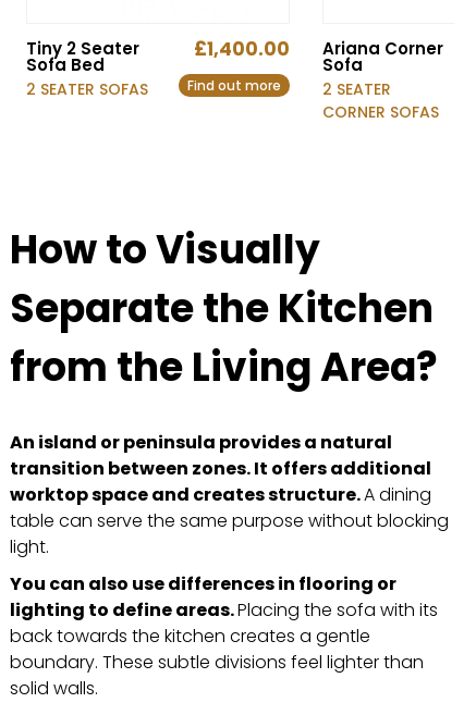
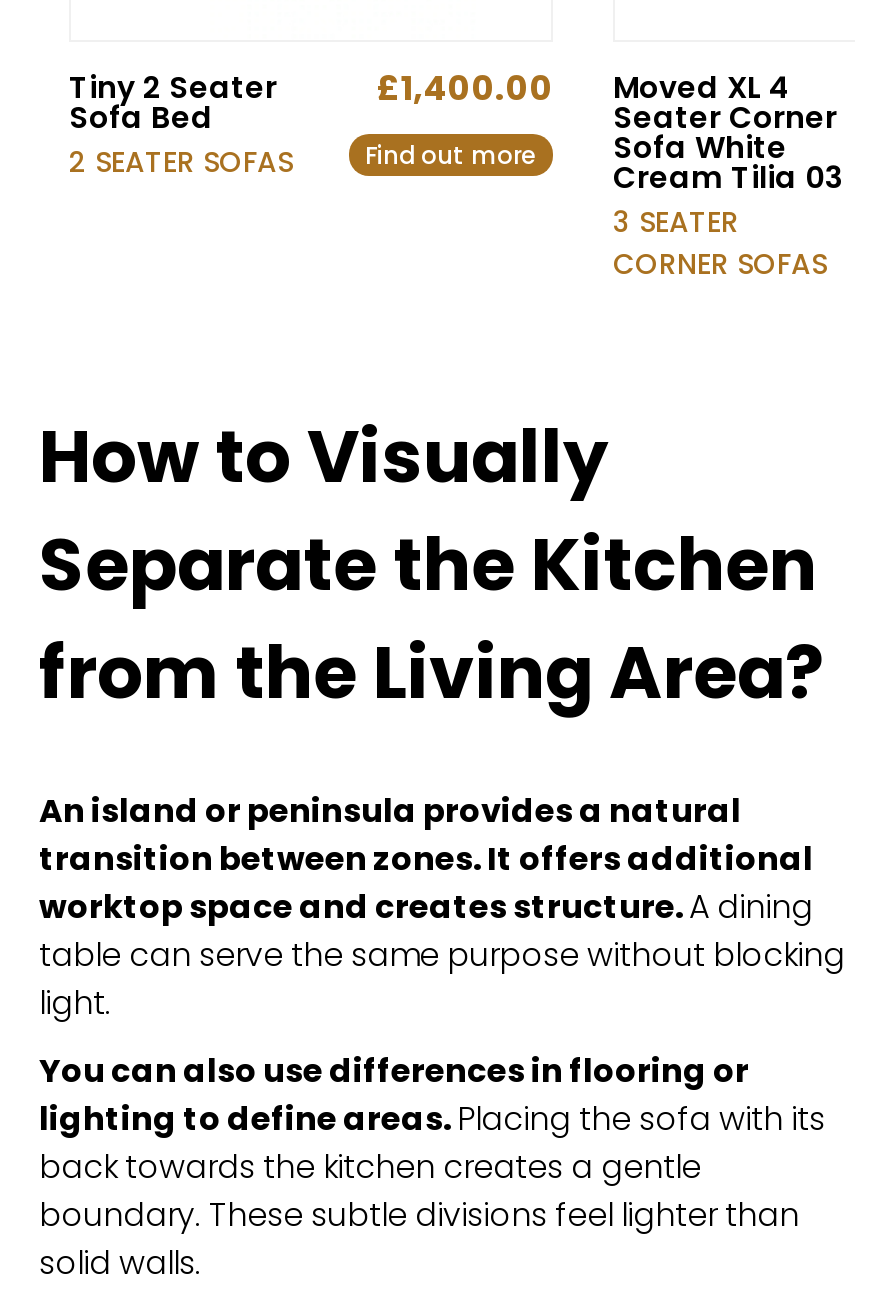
- Ariana Corner
- Sofa
- 2 SEATER
+ Moved XL 4
+ Seater Corner
+ Sofa White
+ Cream Tilia 03
+ 3 SEATER

moved down: CORNER SOFAS
